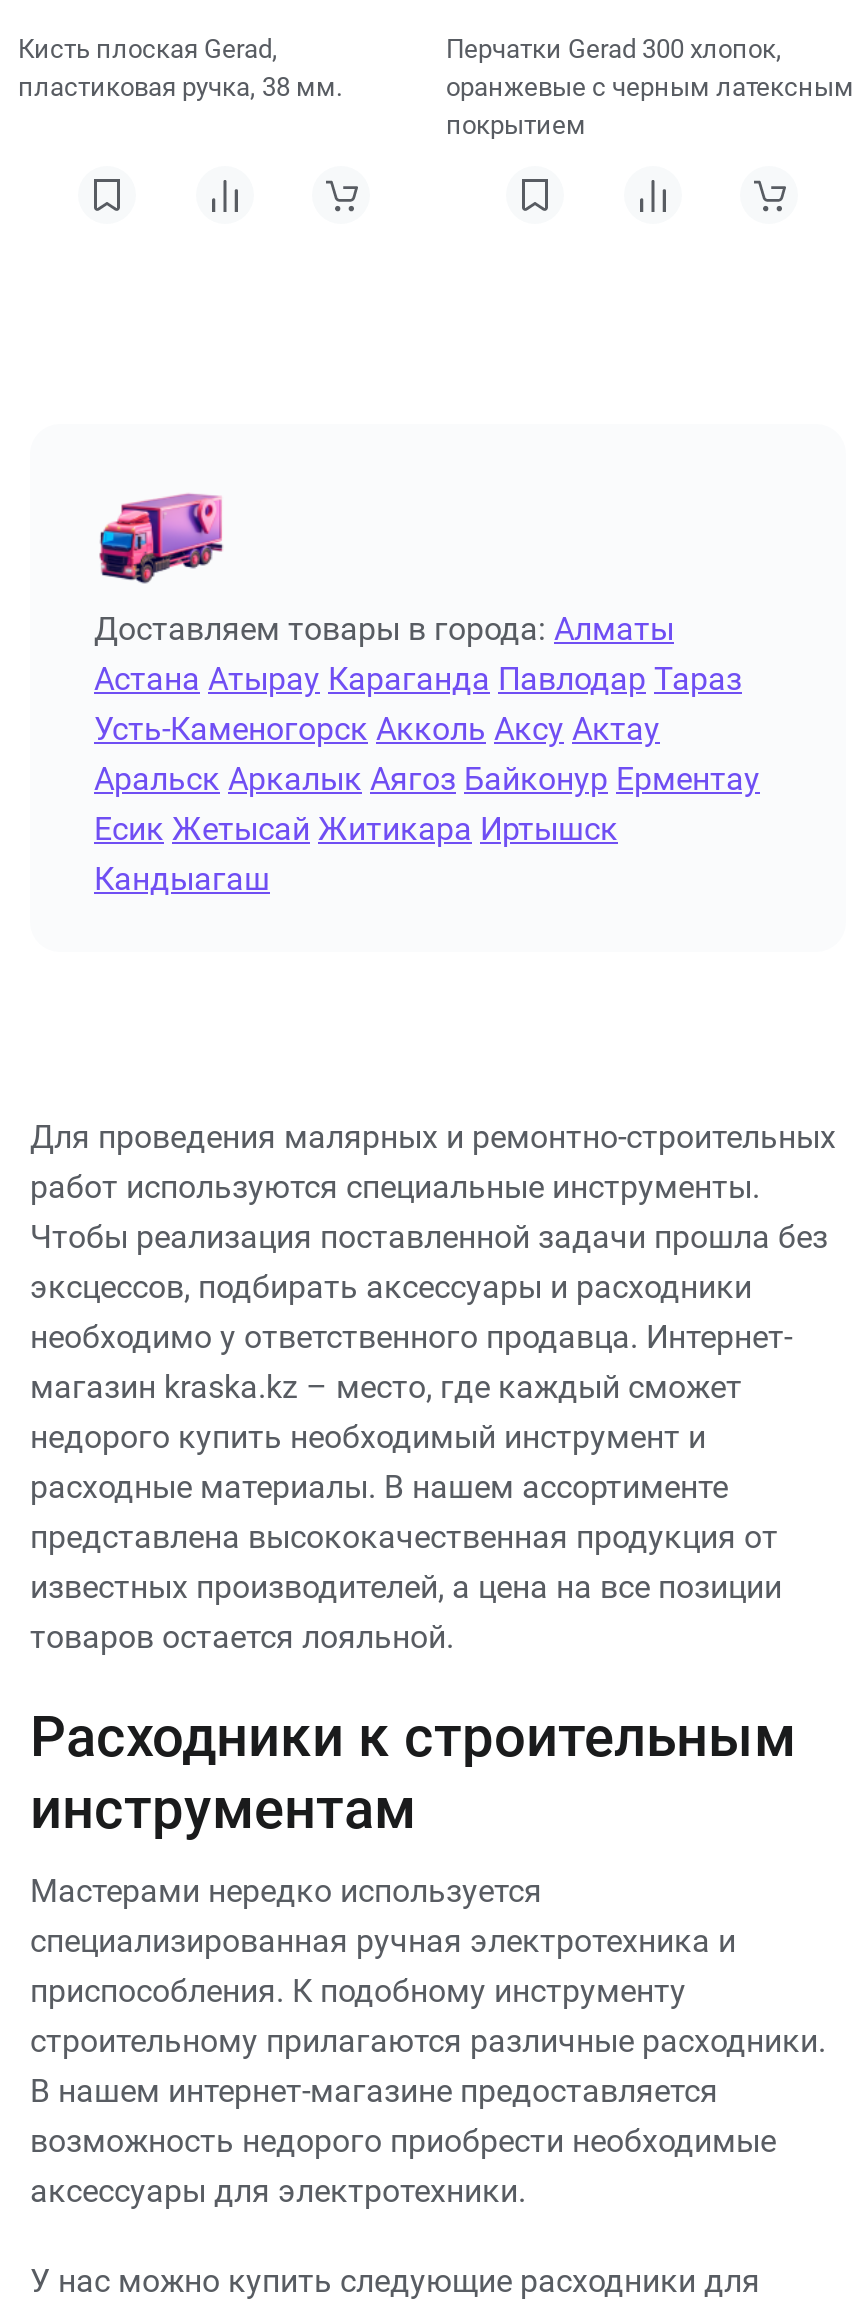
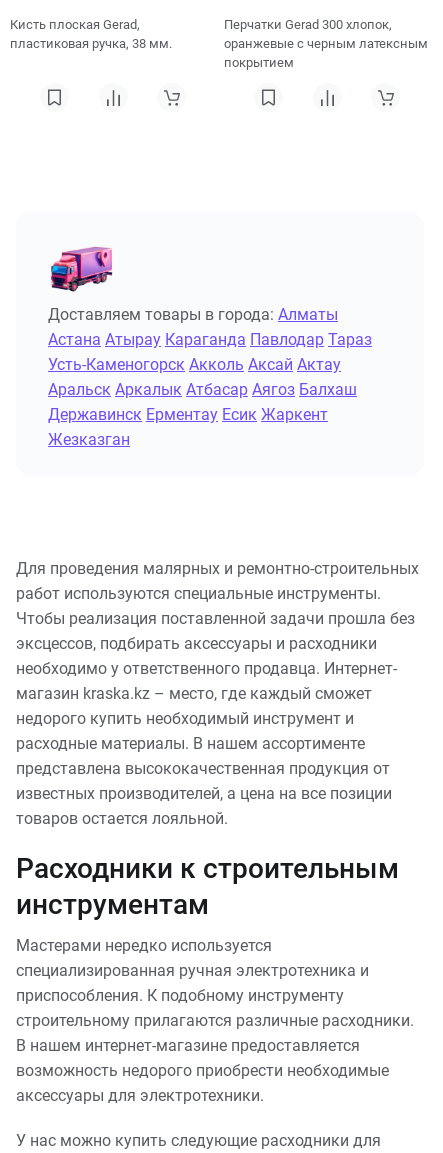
- Усть-Каменогорск Акколь Аксу Актау
- Аральск Аркалык Аягоз Байконур Ерментау
- Есик Жетысай Житикара Иртышск
- Кандыагаш
+ Усть-Каменогорск Акколь Аксай Актау
+ Аральск Аркалык Атбасар Аягоз Балхаш
+ Державинск Ерментау Есик Жаркент
+ Жезказган
